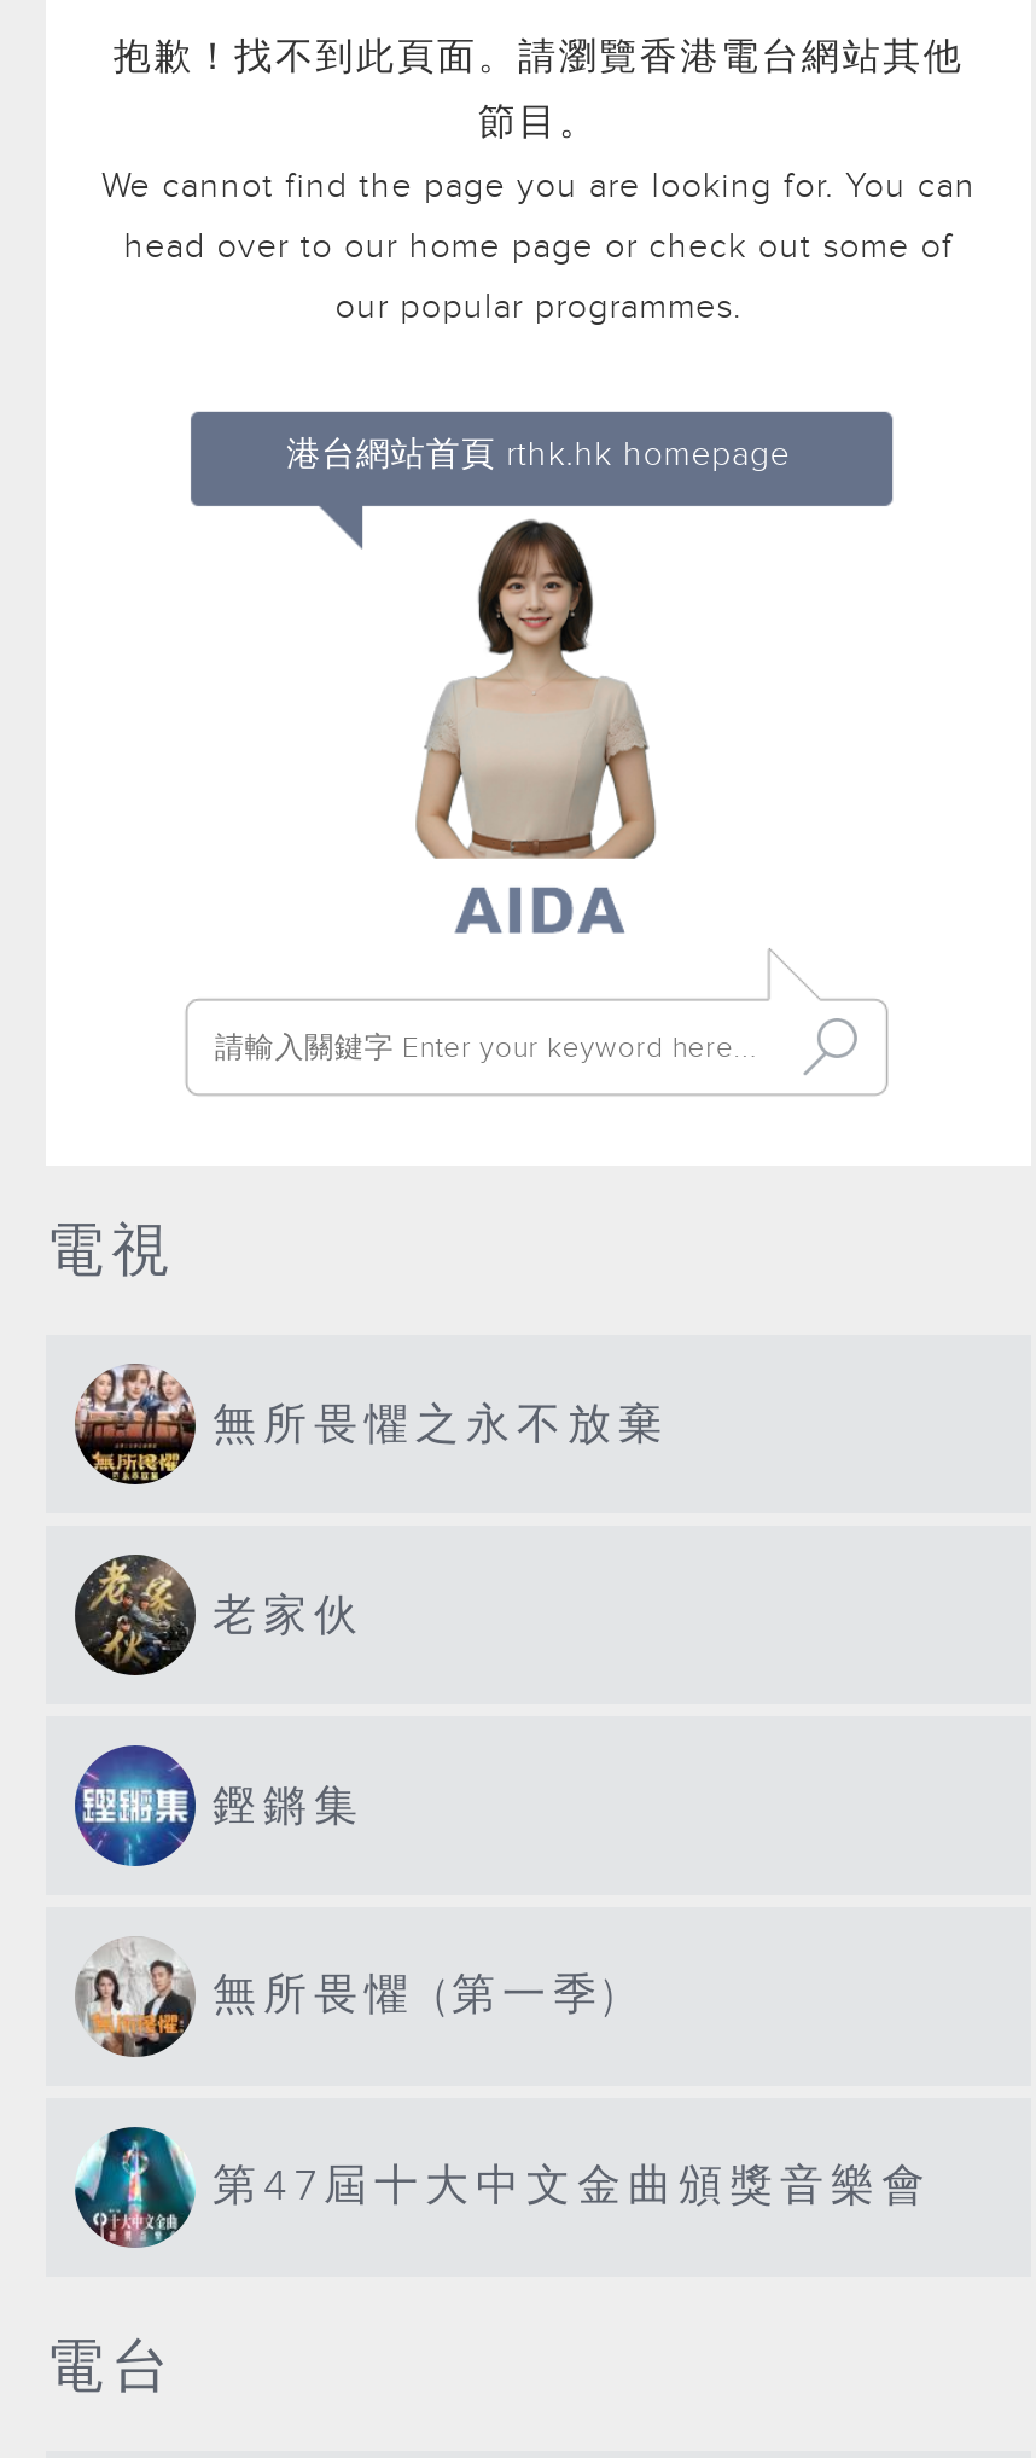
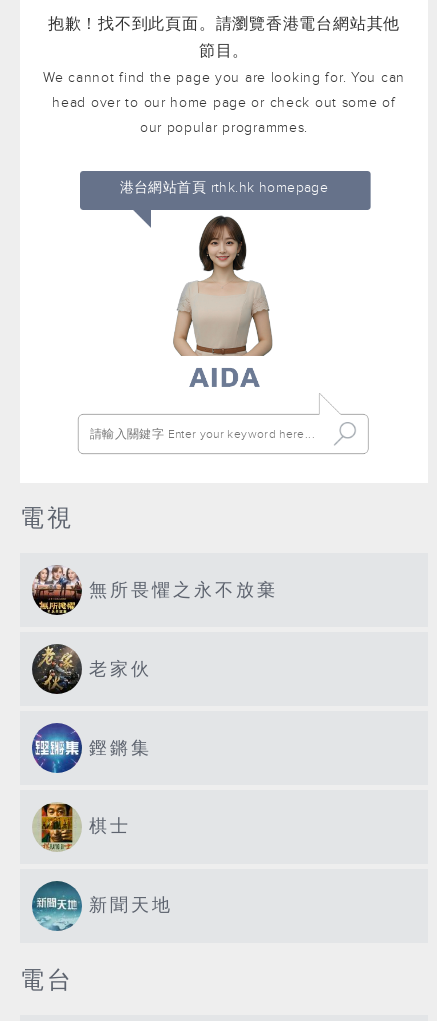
- [image]
- 無所畏懼 (第一季)
+ [image]
+ 棋士

- [image]
- 第47屆十大中文金曲頒獎音樂會
+ [image]
+ 新聞天地
